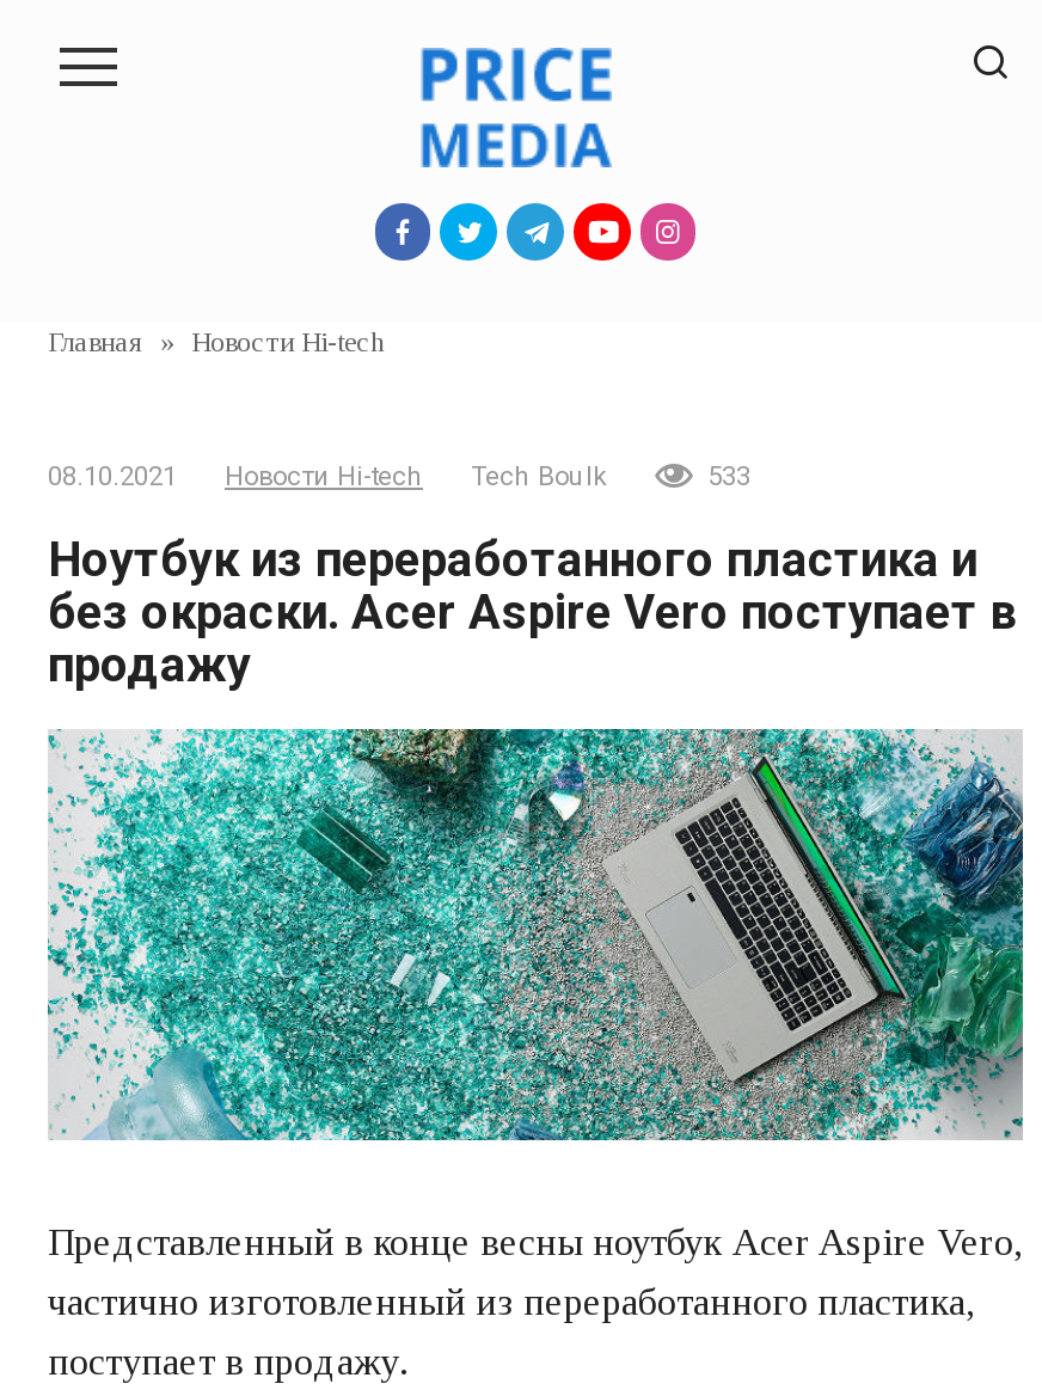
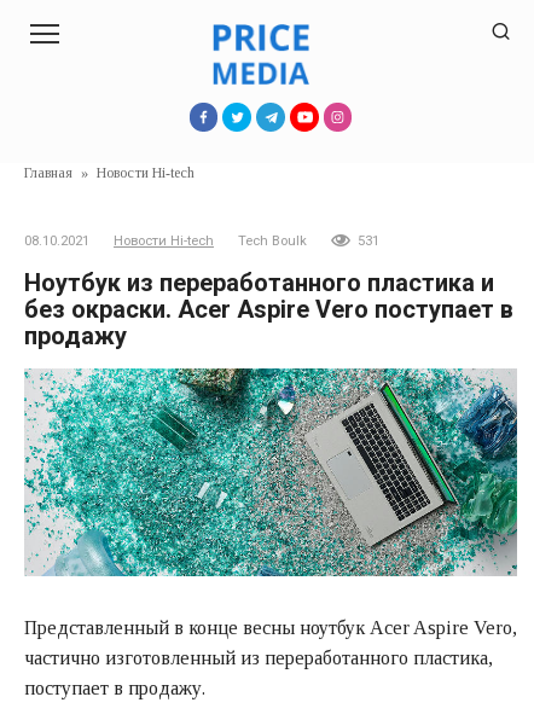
- 533
+ 531
